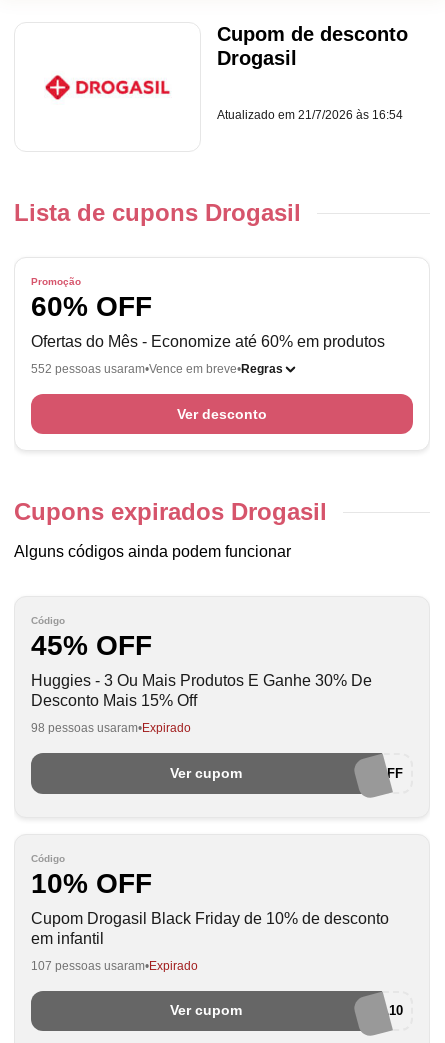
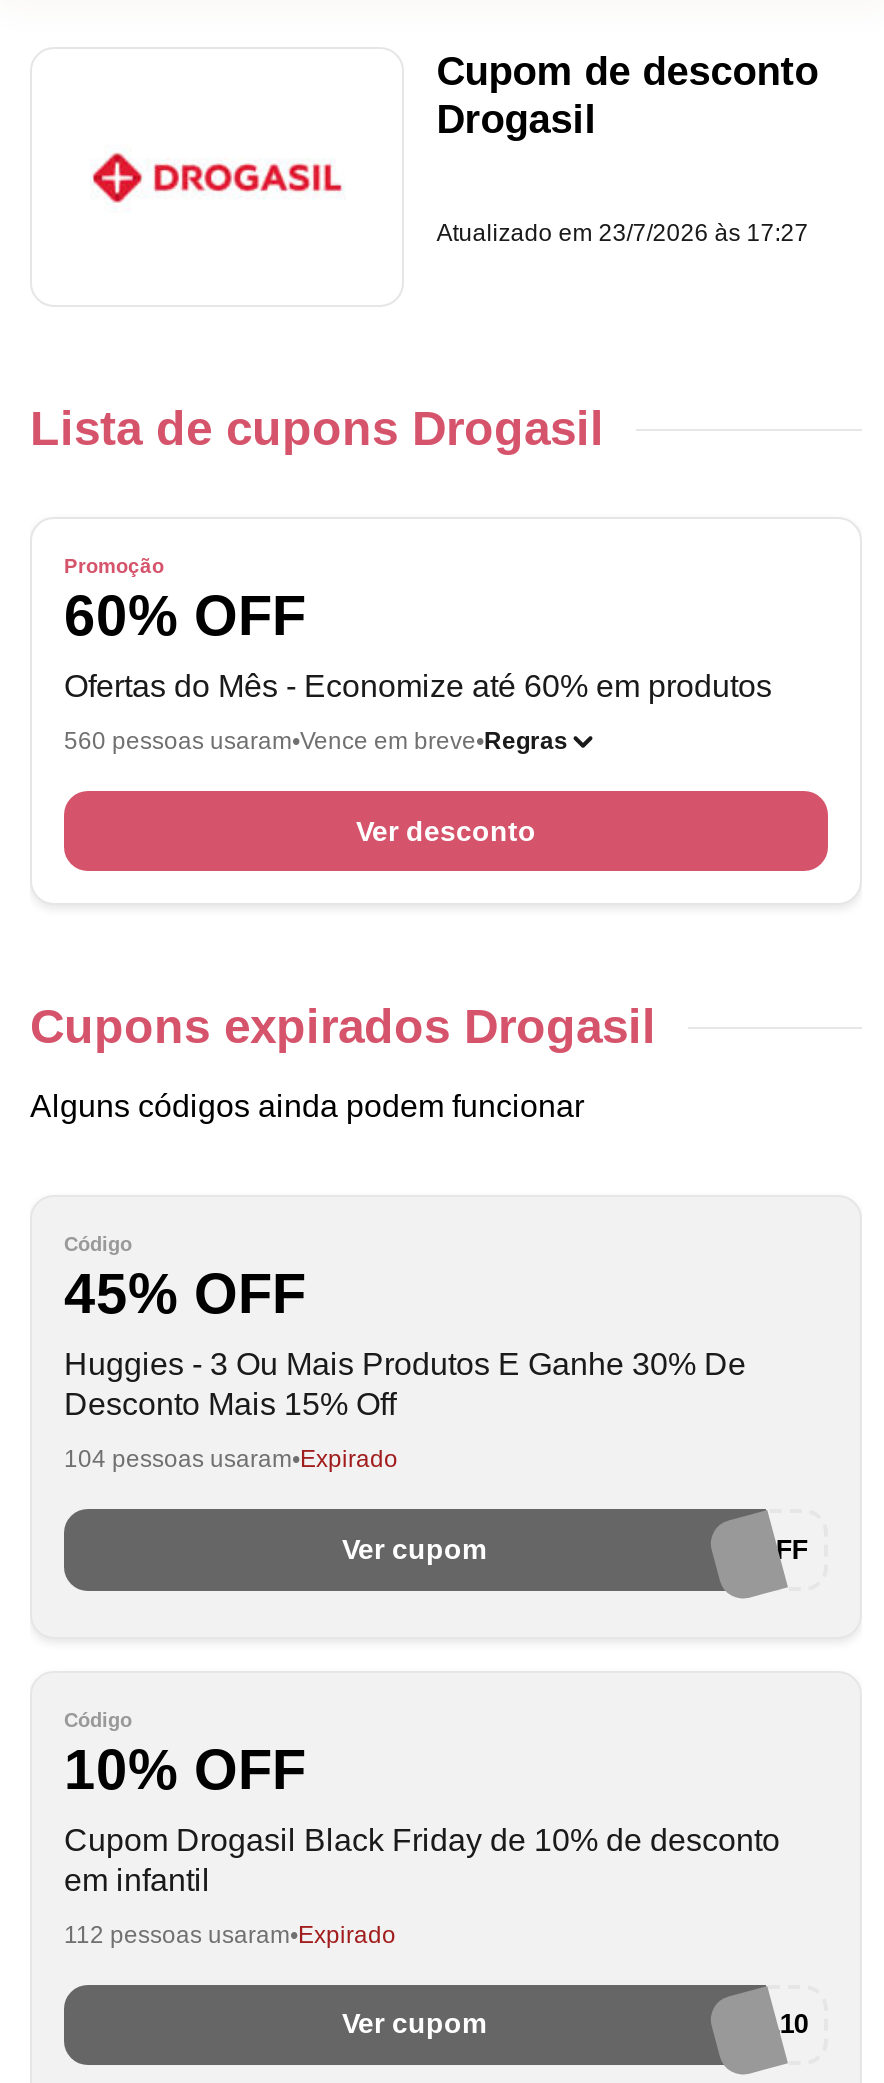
- Atualizado em 21/7/2026 às 16:54
+ Atualizado em 23/7/2026 às 17:27

- 552 pessoas usaram Vence em breve Regras
+ 560 pessoas usaram Vence em breve Regras

- 98 pessoas usaram Expirado
+ 104 pessoas usaram Expirado

- 107 pessoas usaram Expirado
+ 112 pessoas usaram Expirado
